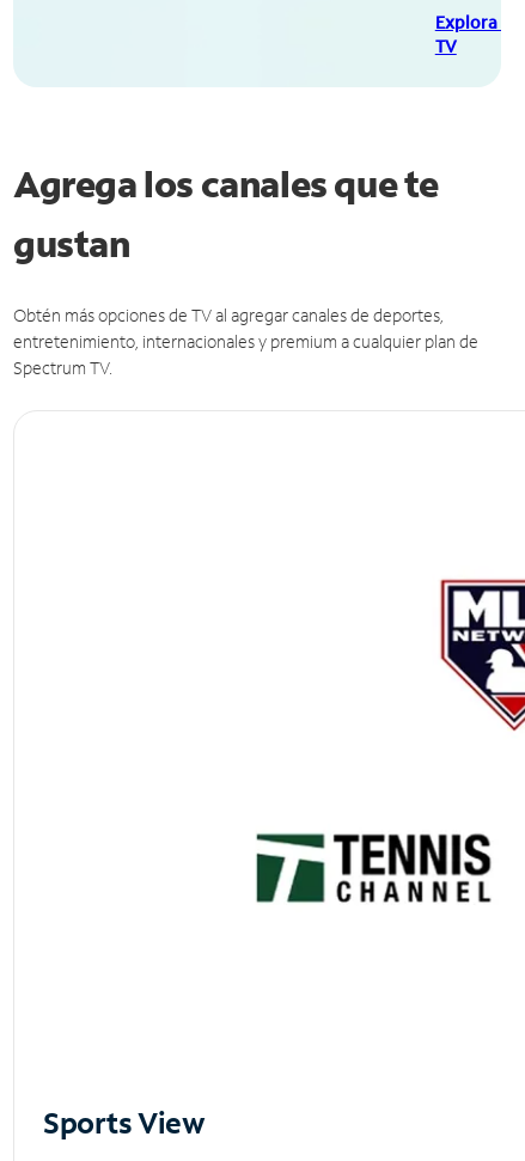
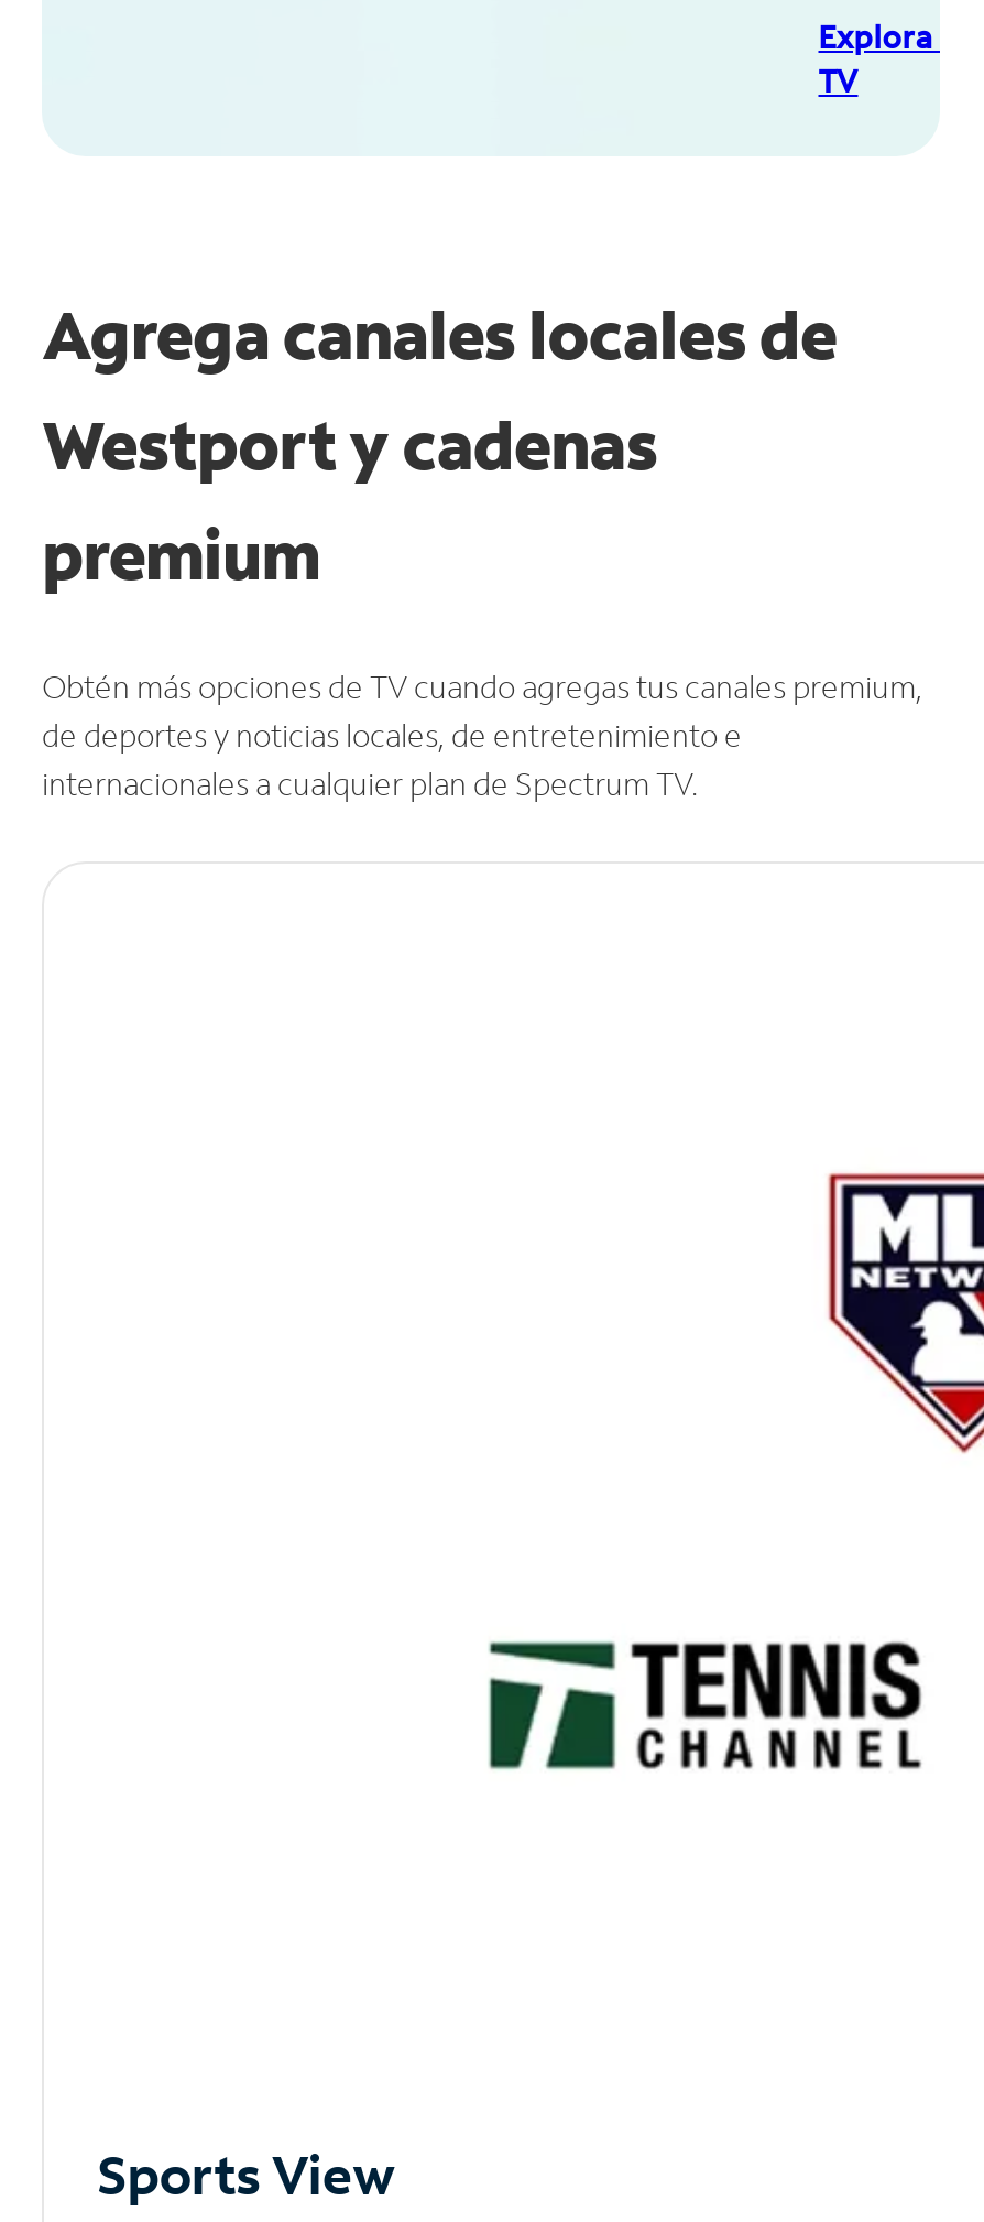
- Agrega los canales que te
- gustan
+ Agrega canales locales de
+ Westport y cadenas
+ premium

- Obtén más opciones de TV al agregar canales de deportes,
- entretenimiento, internacionales y premium a cualquier plan de
- Spectrum TV.
+ Obtén más opciones de TV cuando agregas tus canales premium,
+ de deportes y noticias locales, de entretenimiento e
+ internacionales a cualquier plan de Spectrum TV.
